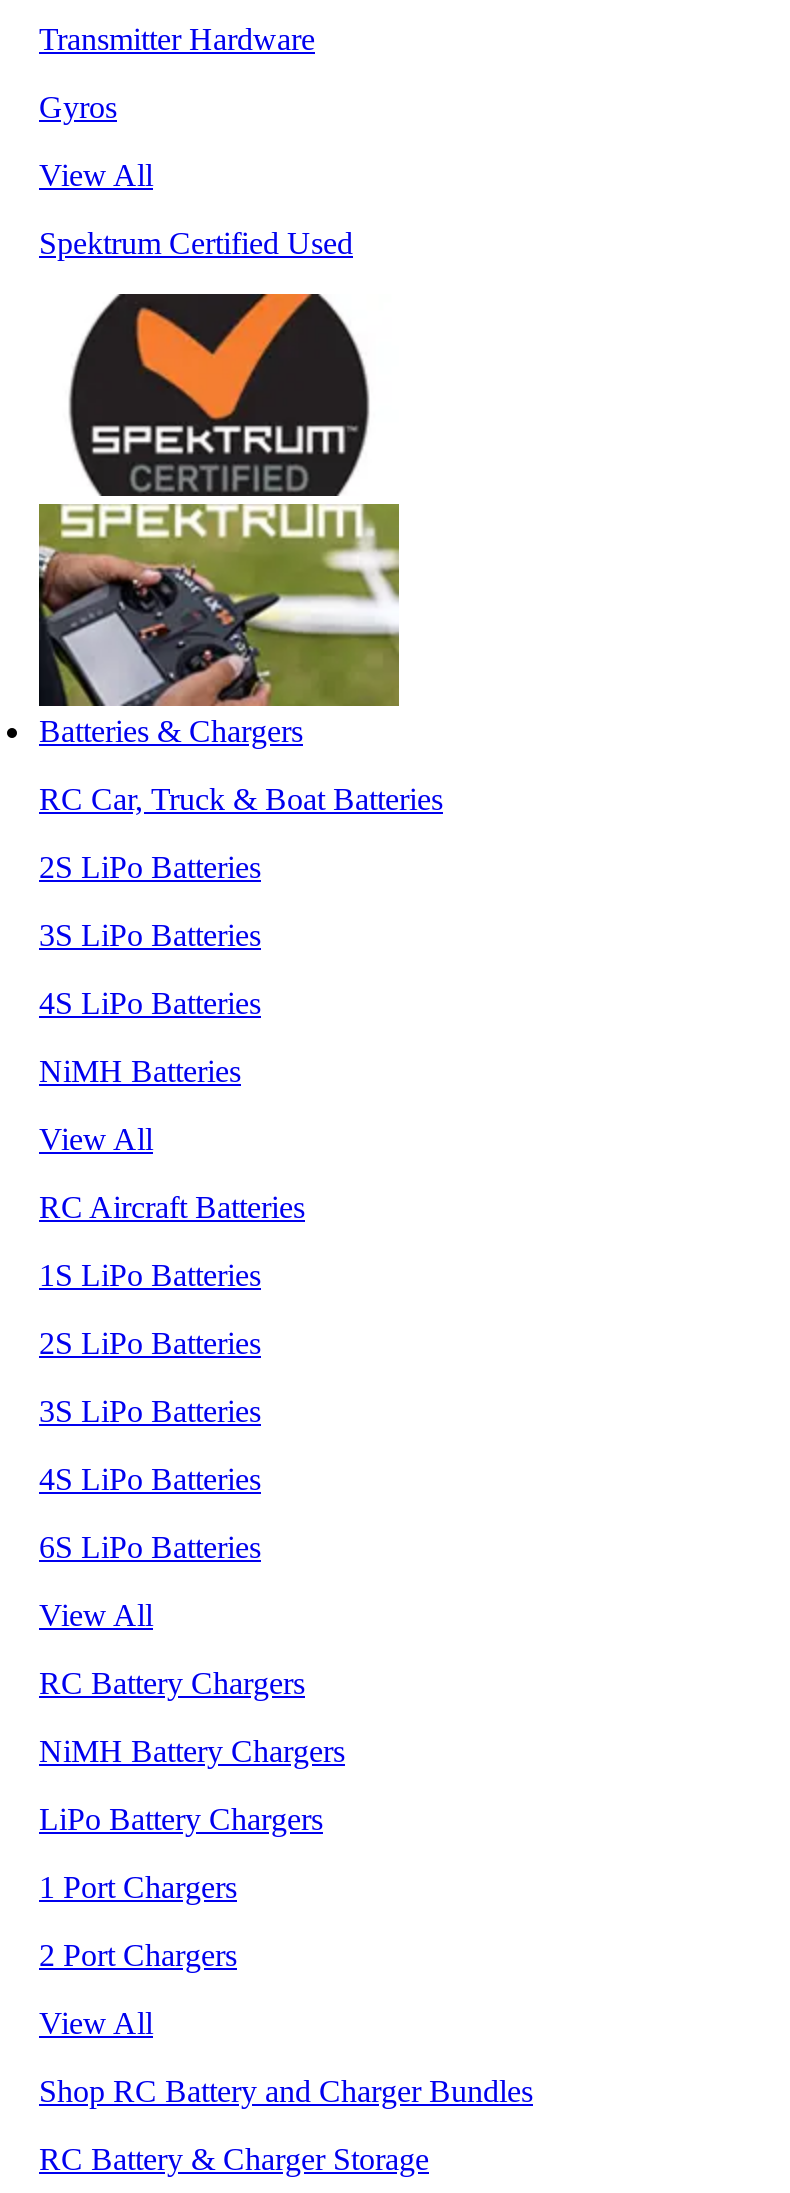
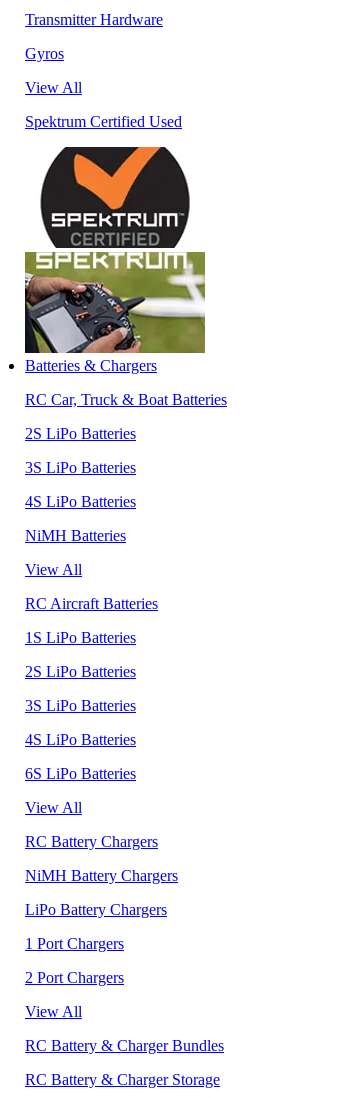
- Shop RC Battery and Charger Bundles
+ RC Battery & Charger Bundles
